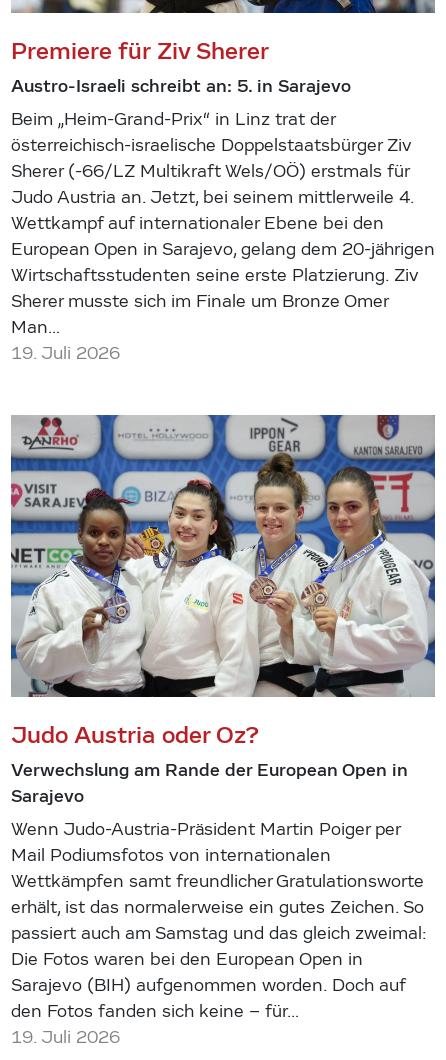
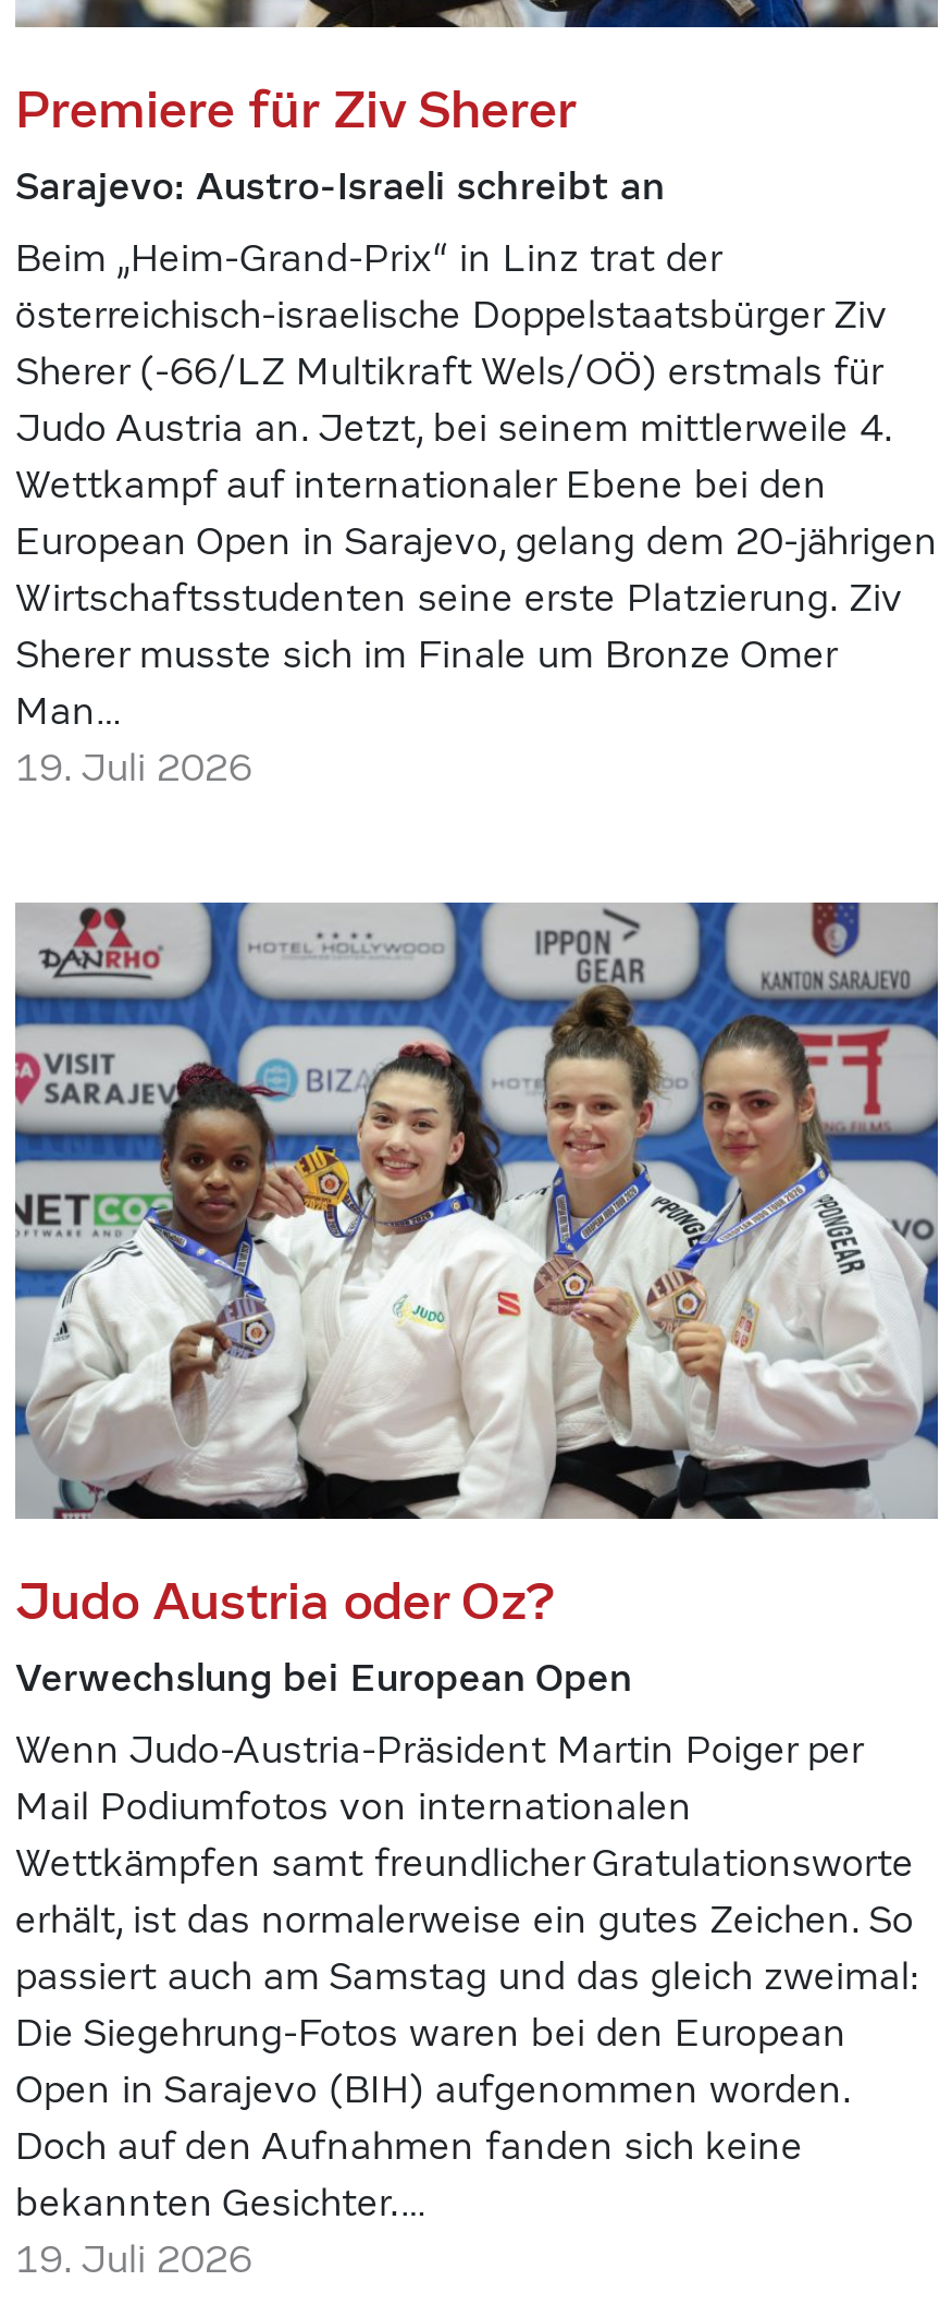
- Austro-Israeli schreibt an: 5. in Sarajevo
+ Sarajevo: Austro-Israeli schreibt an

- Verwechslung am Rande der European Open in
- Sarajevo
+ Verwechslung bei European Open

moved up: Wenn Judo-Austria-Präsident Martin Poiger per

- Mail Podiumsfotos von internationalen
+ Mail Podiumfotos von internationalen

moved up: Wettkämpfen samt freundlicher Gratulationsworte | erhält, ist das normalerweise ein gutes Zeichen. So | passiert auch am Samstag und das gleich zweimal:

- Die Fotos waren bei den European Open in
- Sarajevo (BIH) aufgenommen worden. Doch auf
- den Fotos fanden sich keine – für…
+ Die Siegehrung-Fotos waren bei den European
+ Open in Sarajevo (BIH) aufgenommen worden.
+ Doch auf den Aufnahmen fanden sich keine
+ bekannten Gesichter.…
